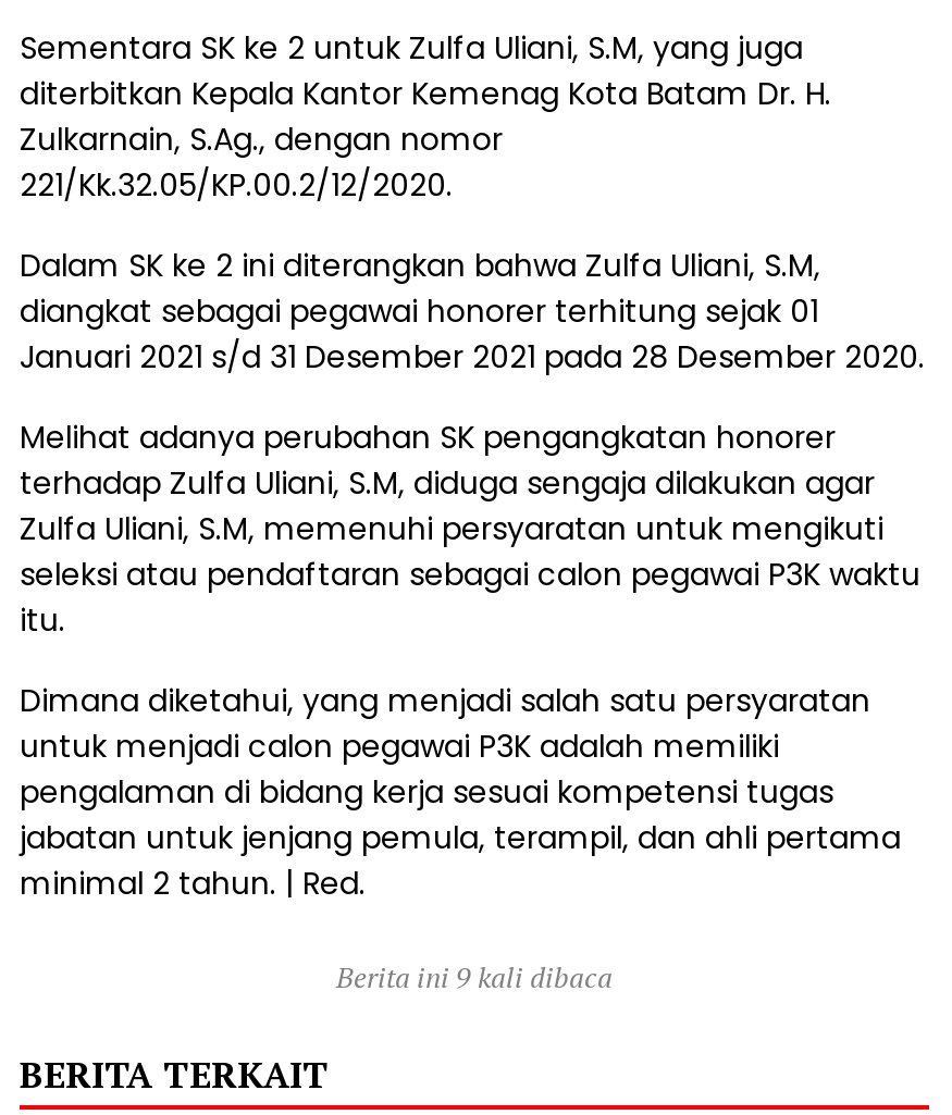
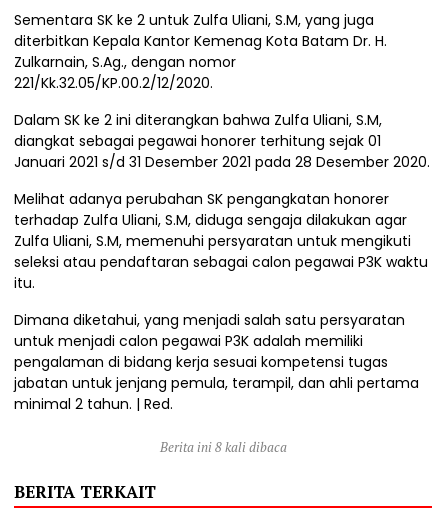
- Berita ini 9 kali dibaca
+ Berita ini 8 kali dibaca
